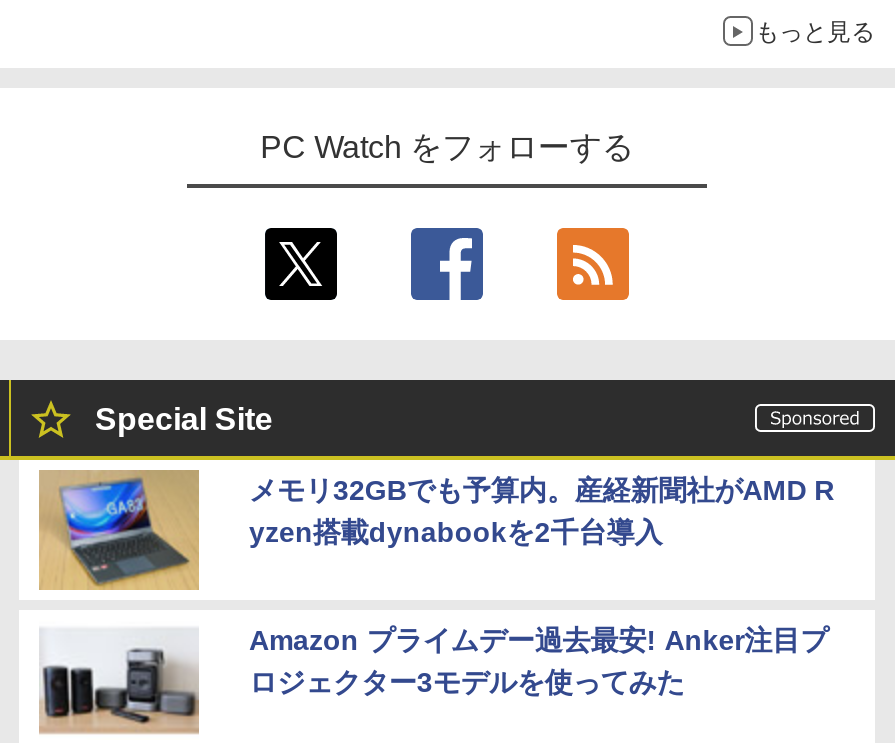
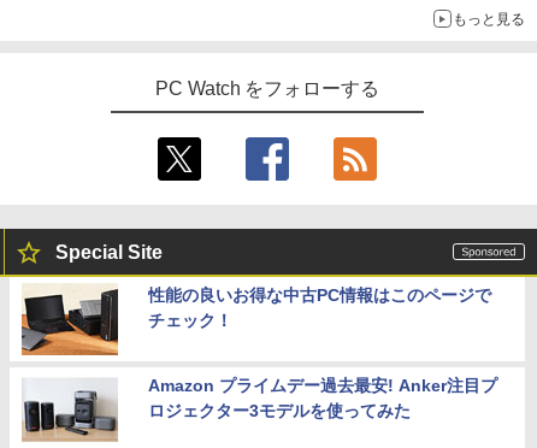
- [image]
- メモリ32GBでも予算内。産経新聞社がAMD R
- yzen搭載dynabookを2千台導入
+ [image]
+ 性能の良いお得な中古PC情報はこのページで
+ チェック！
